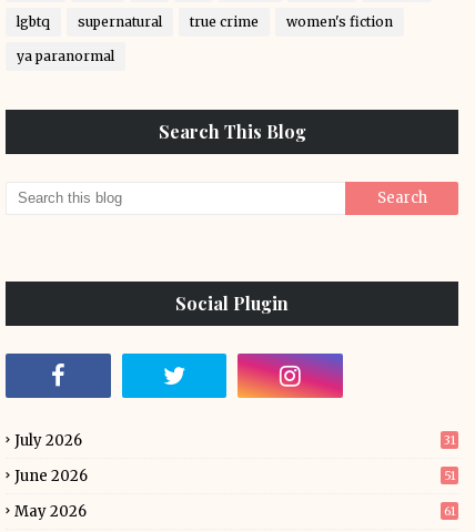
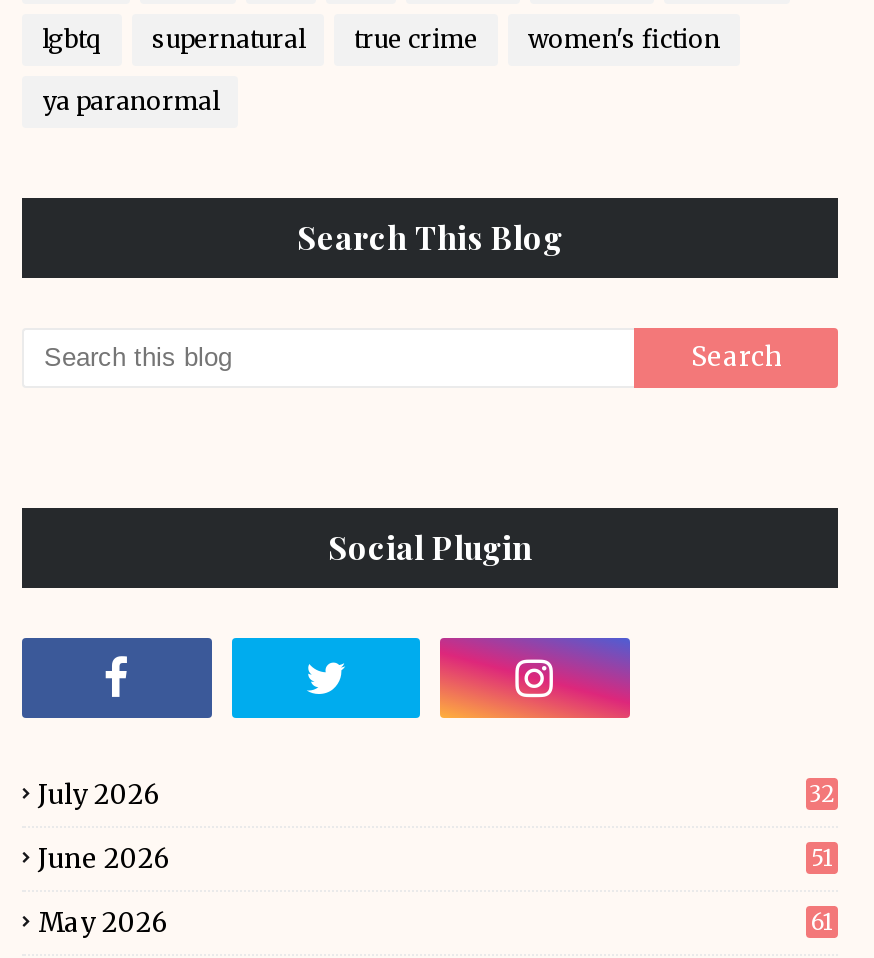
- 31
+ 32
